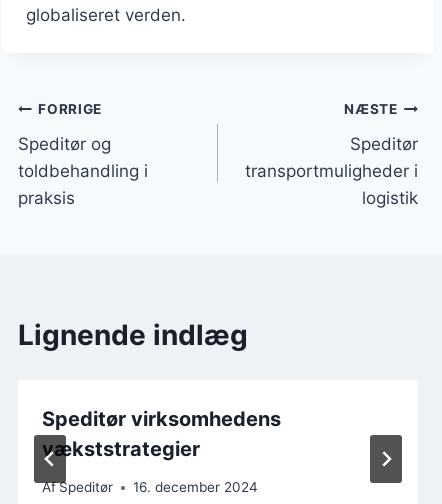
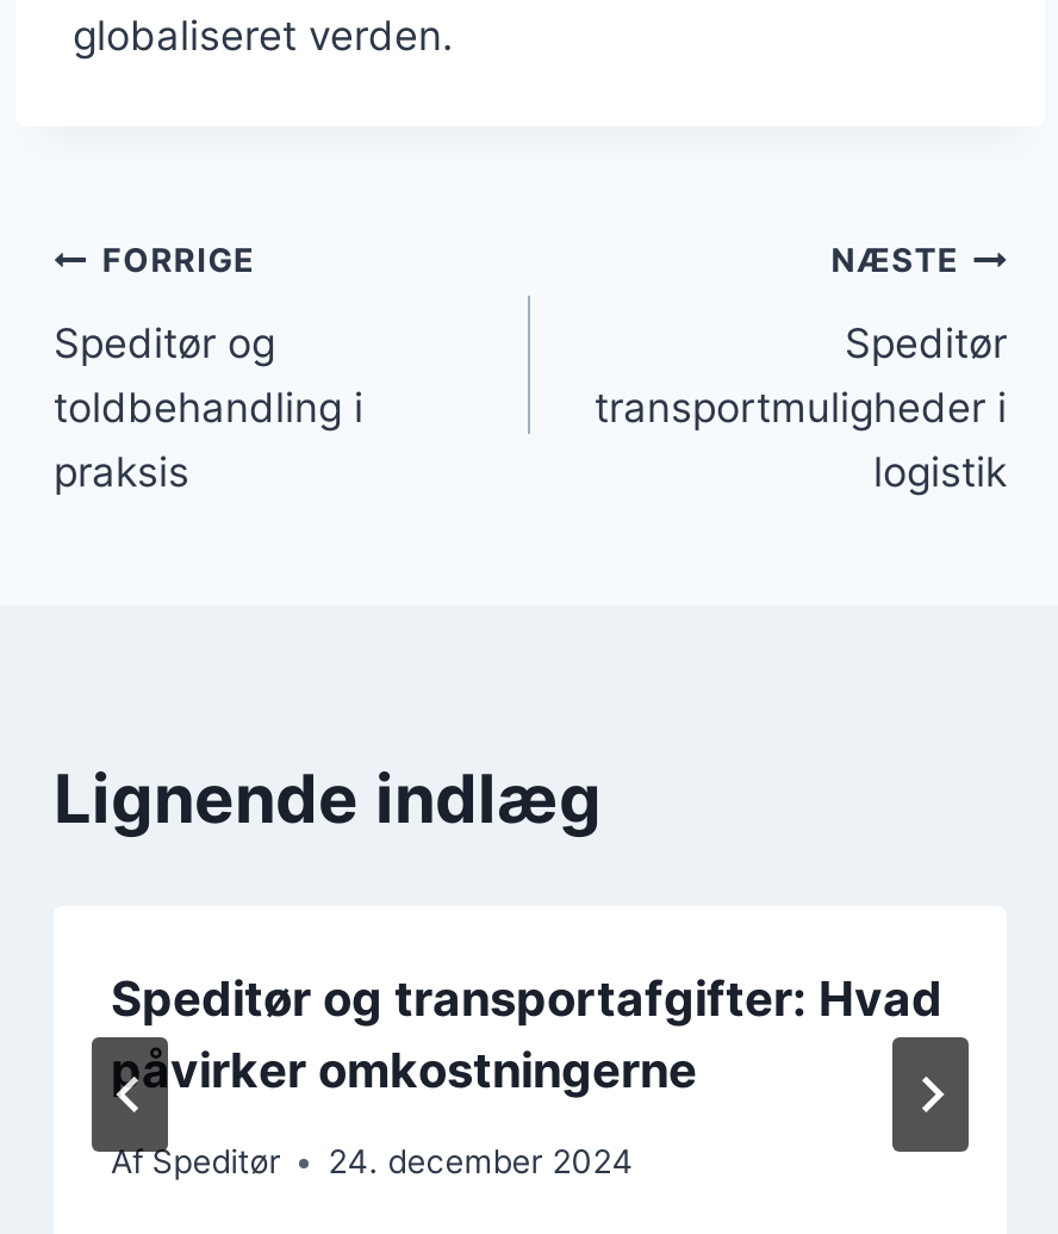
- Speditør virksomhedens
- vækststrategier
+ Speditør og transportafgifter: Hvad
+ påvirker omkostningerne

- Af Speditør 16. december 2024
+ Af Speditør 24. december 2024
